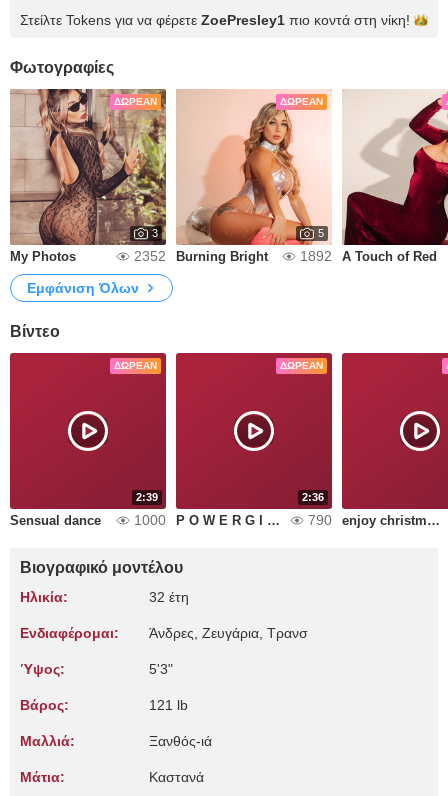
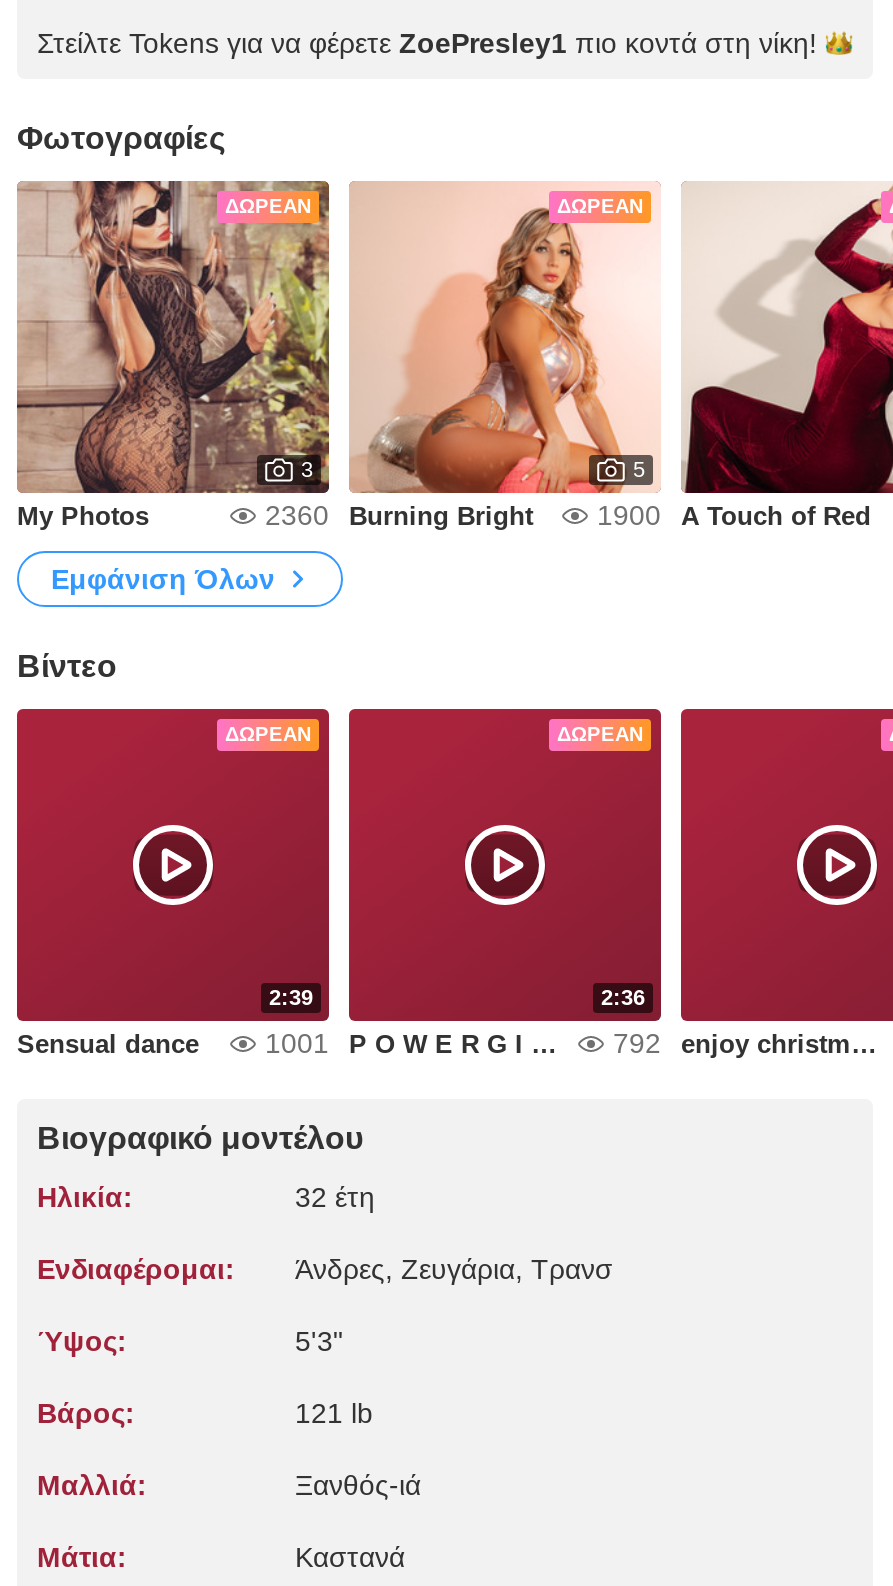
- 2352 Burning Bright
+ 2360 Burning Bright

- 1892 A Touch of Red
+ 1900 A Touch of Red

- 1000
+ 1001

- 790
+ 792
